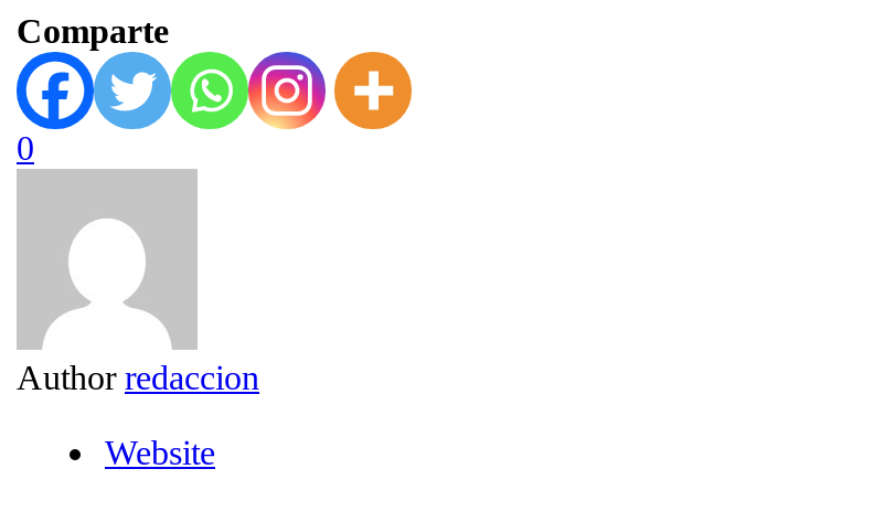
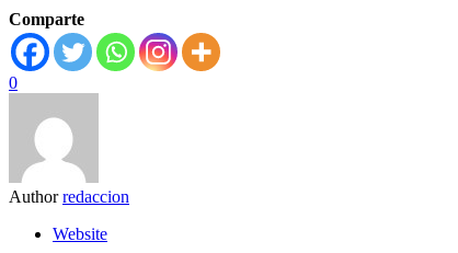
- [image]
+ [image]
